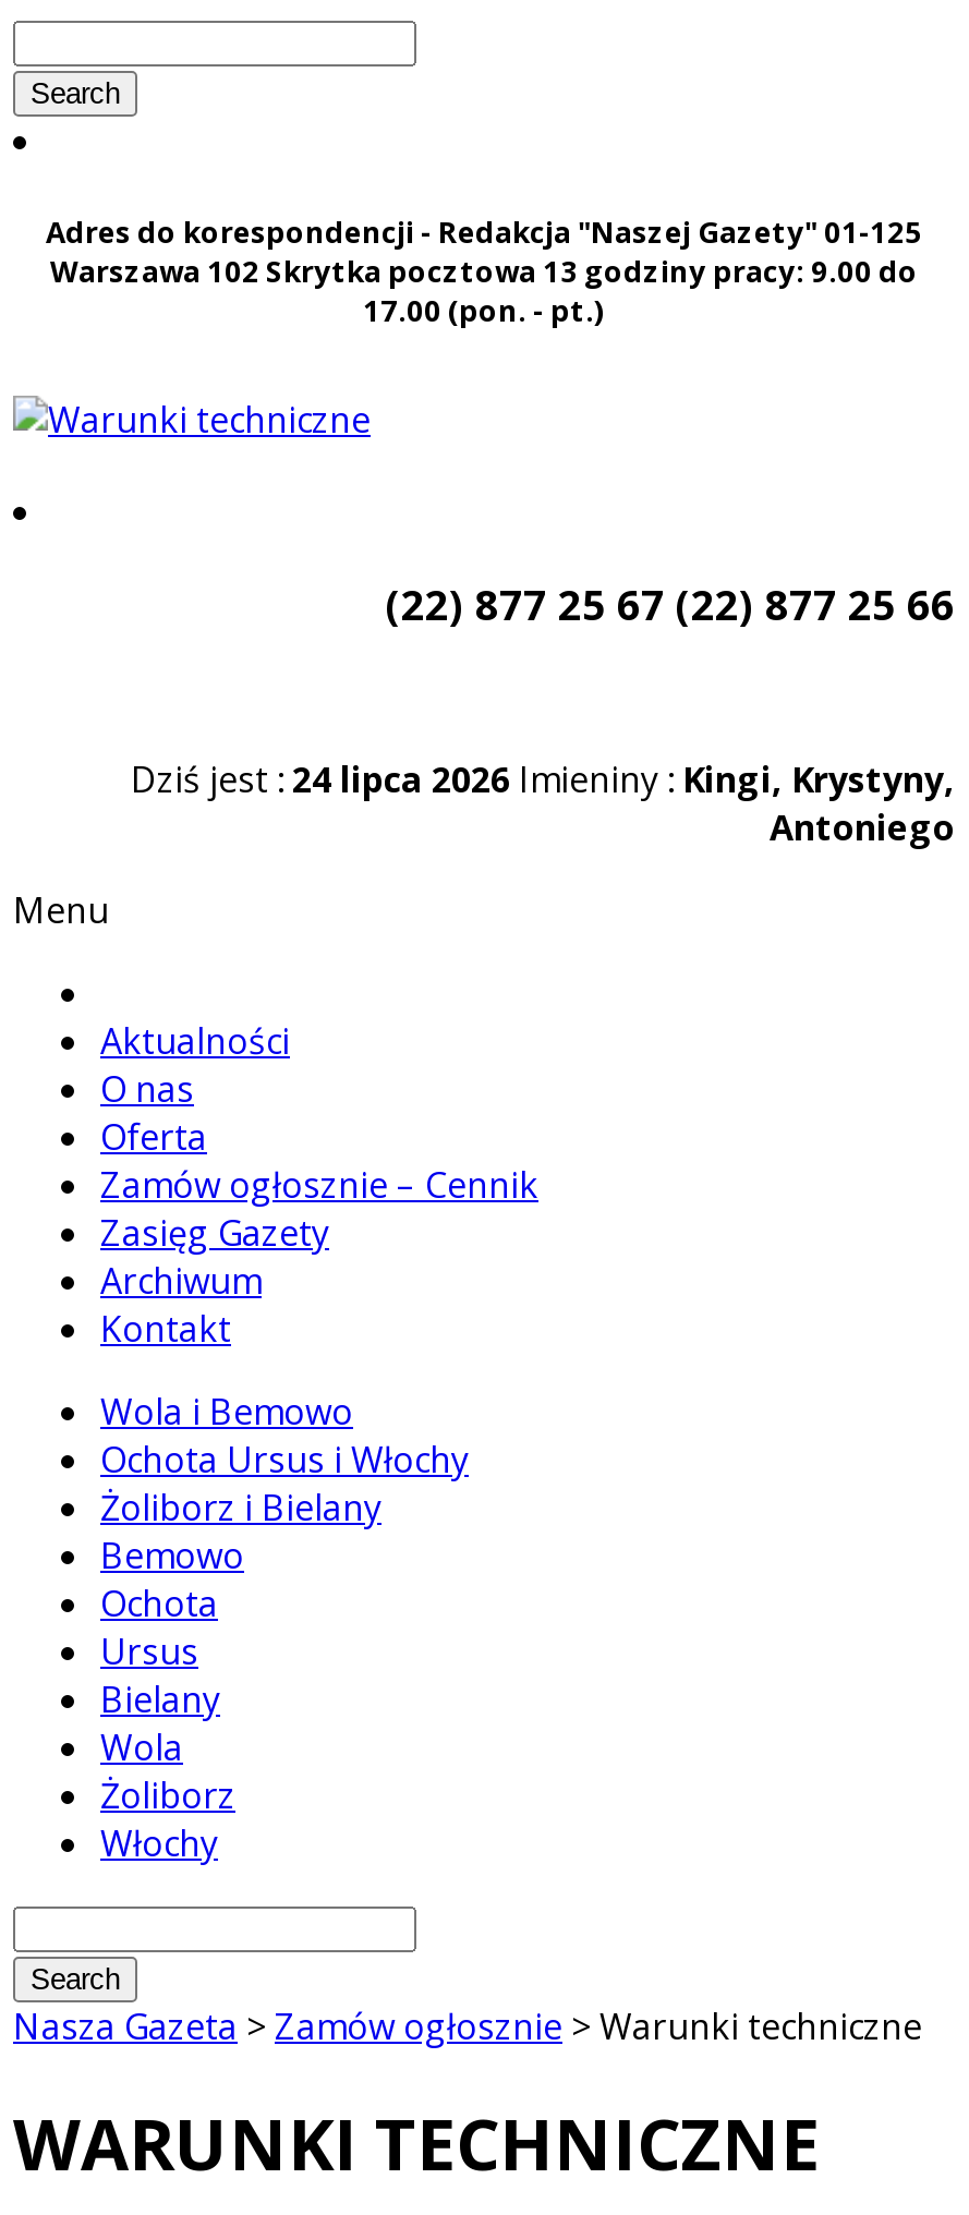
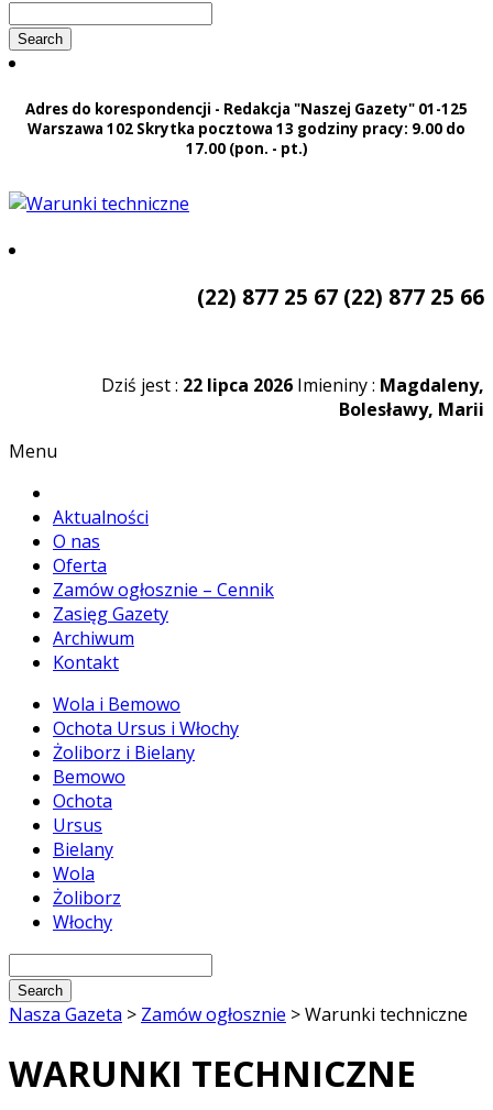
- Dziś jest : 24 lipca 2026 Imieniny : Kingi, Krystyny,
- Antoniego
+ Dziś jest : 22 lipca 2026 Imieniny : Magdaleny,
+ Bolesławy, Marii
